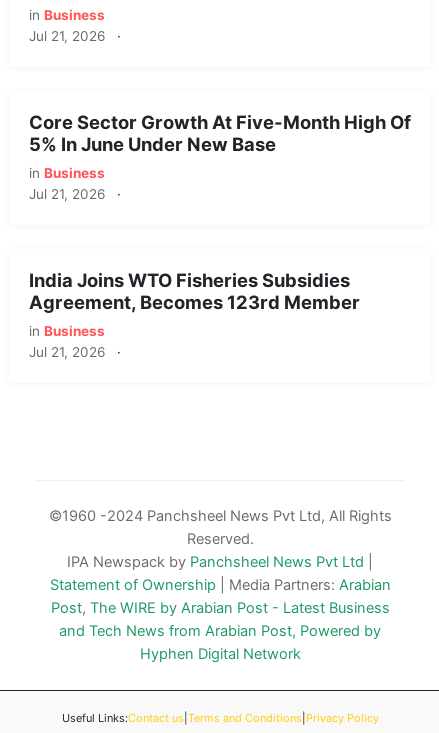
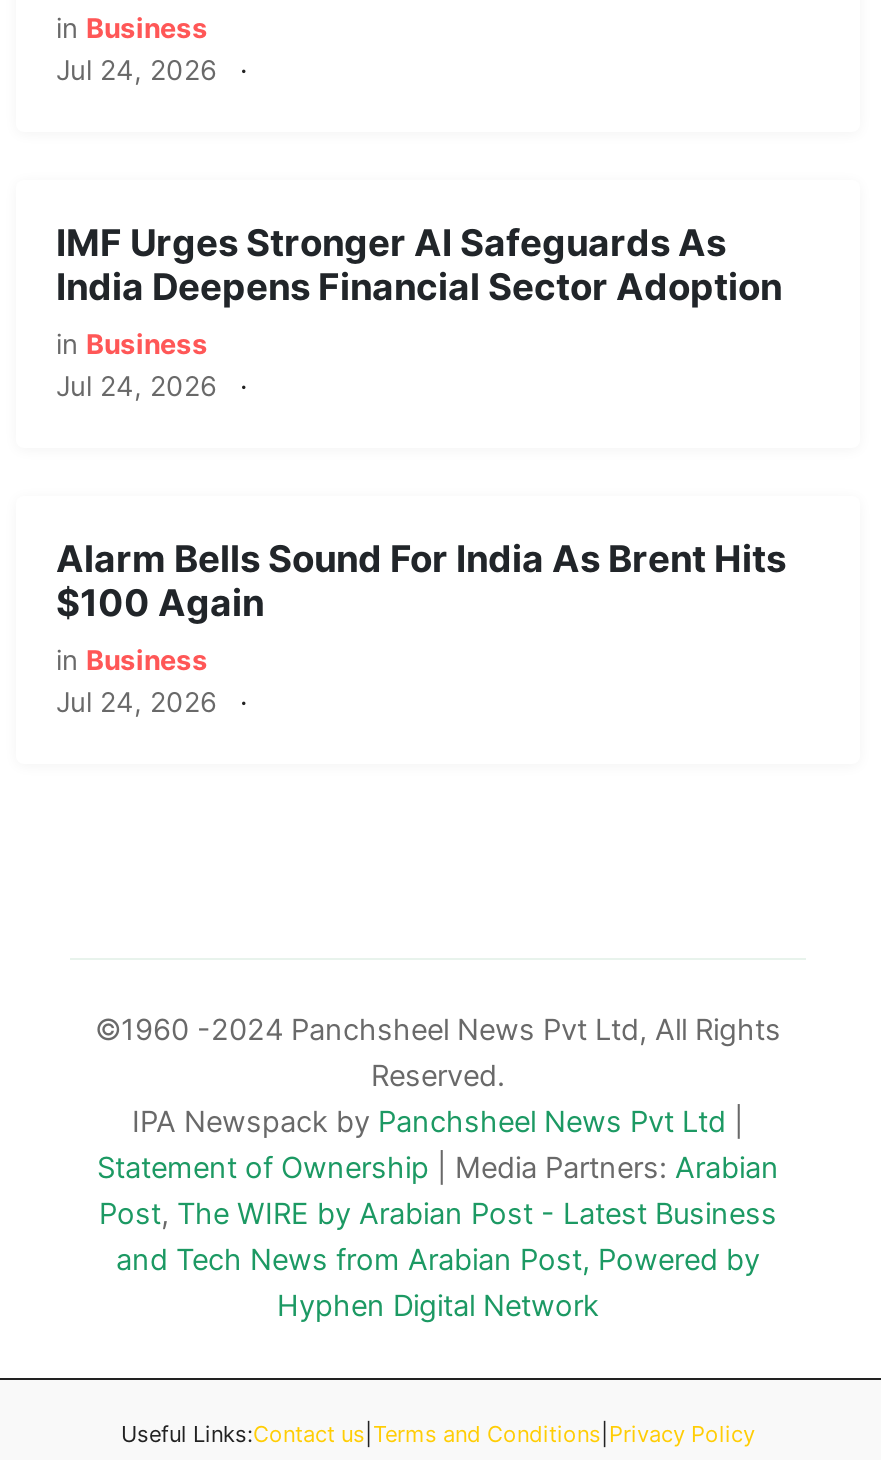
- Jul 21, 2026 ·
+ Jul 24, 2026 ·

- Core Sector Growth At Five-Month High Of
- 5% In June Under New Base
+ IMF Urges Stronger AI Safeguards As
+ India Deepens Financial Sector Adoption

- Jul 21, 2026 ·
+ Jul 24, 2026 ·

- India Joins WTO Fisheries Subsidies
- Agreement, Becomes 123rd Member
+ Alarm Bells Sound For India As Brent Hits
+ $100 Again

- Jul 21, 2026 ·
+ Jul 24, 2026 ·
